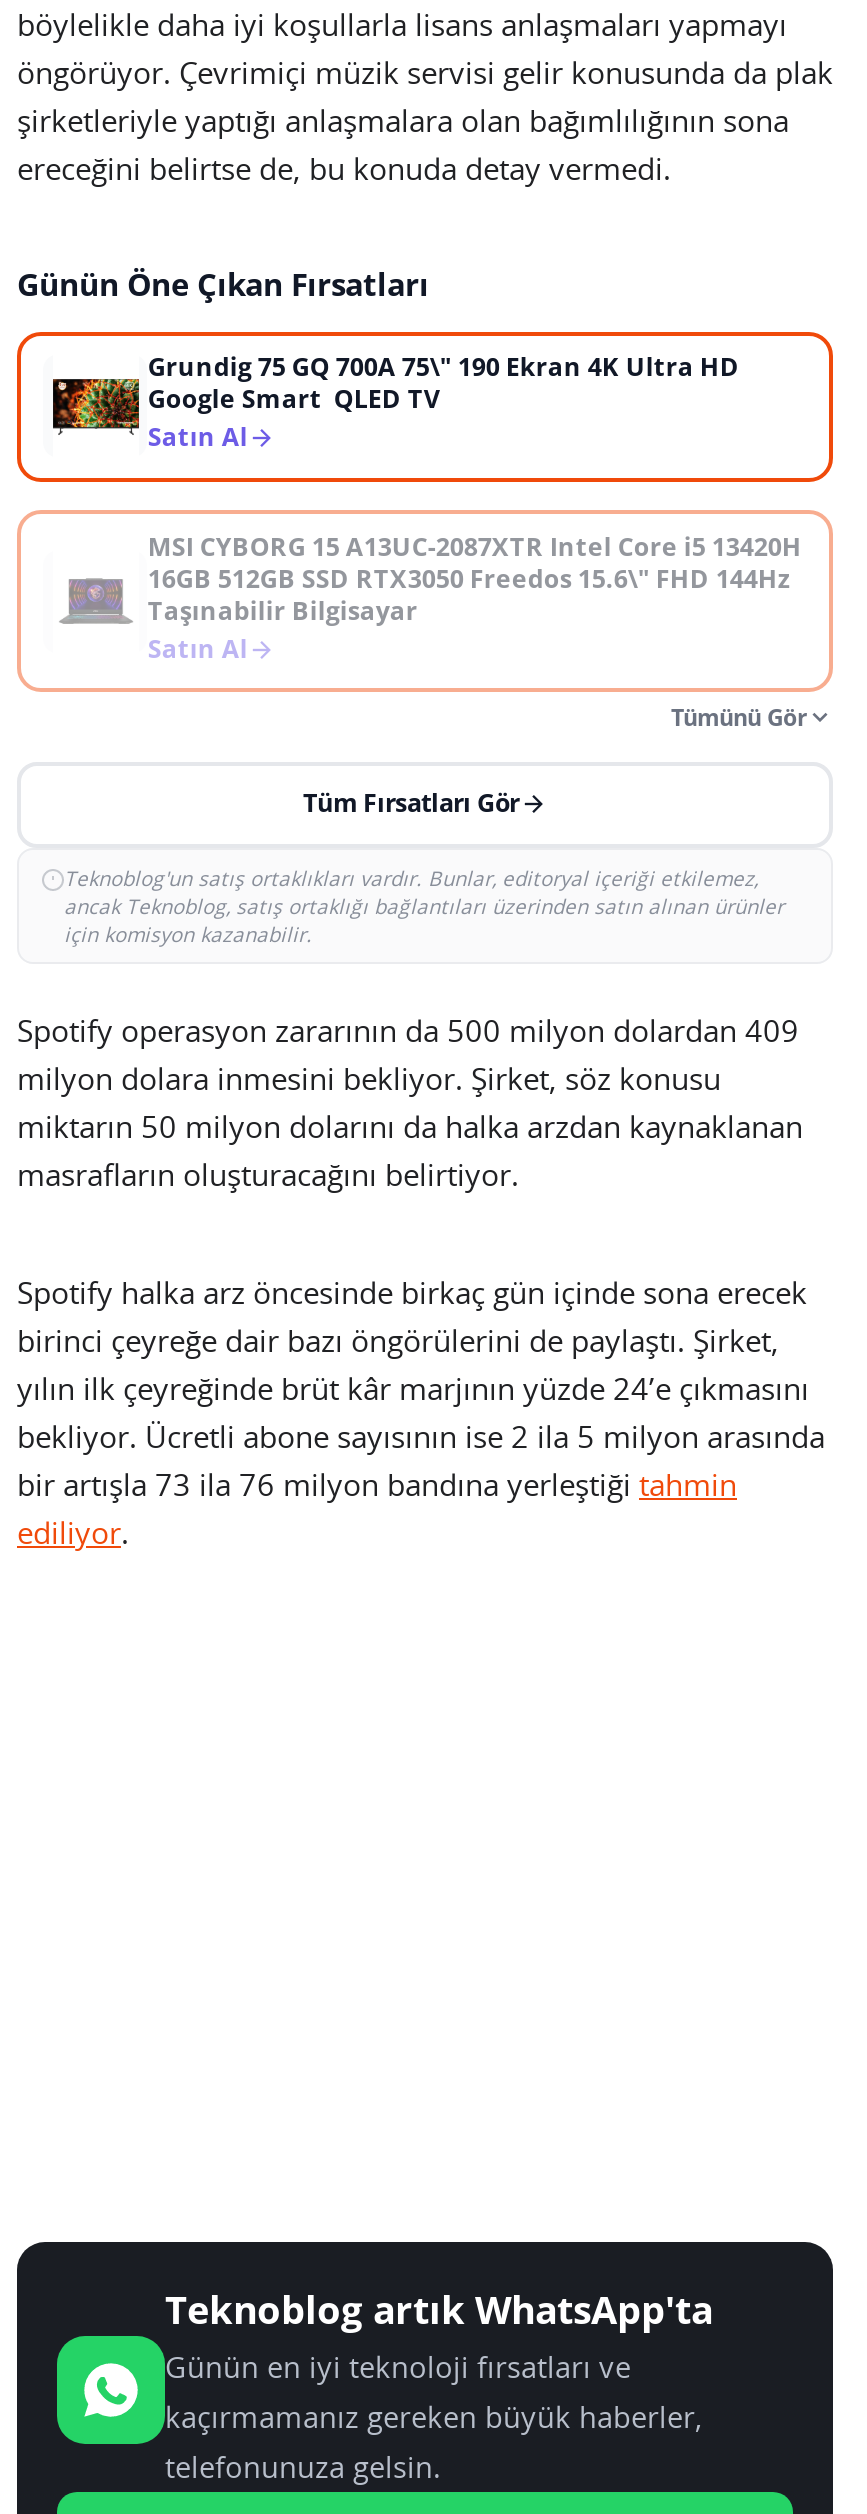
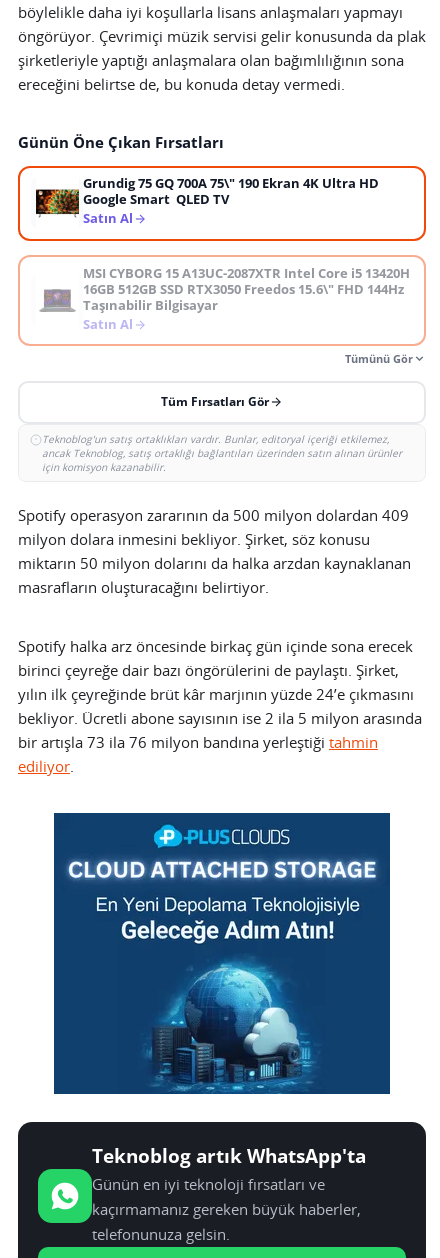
+ [image]
